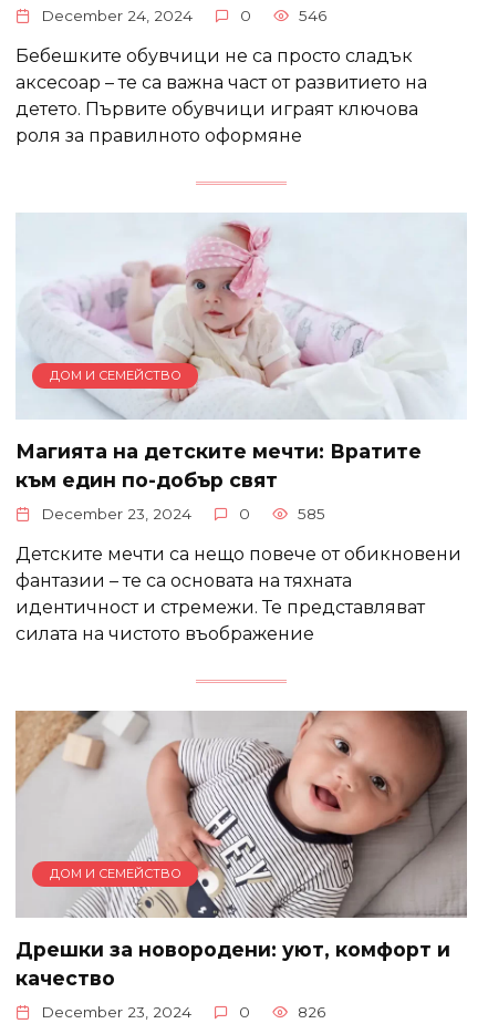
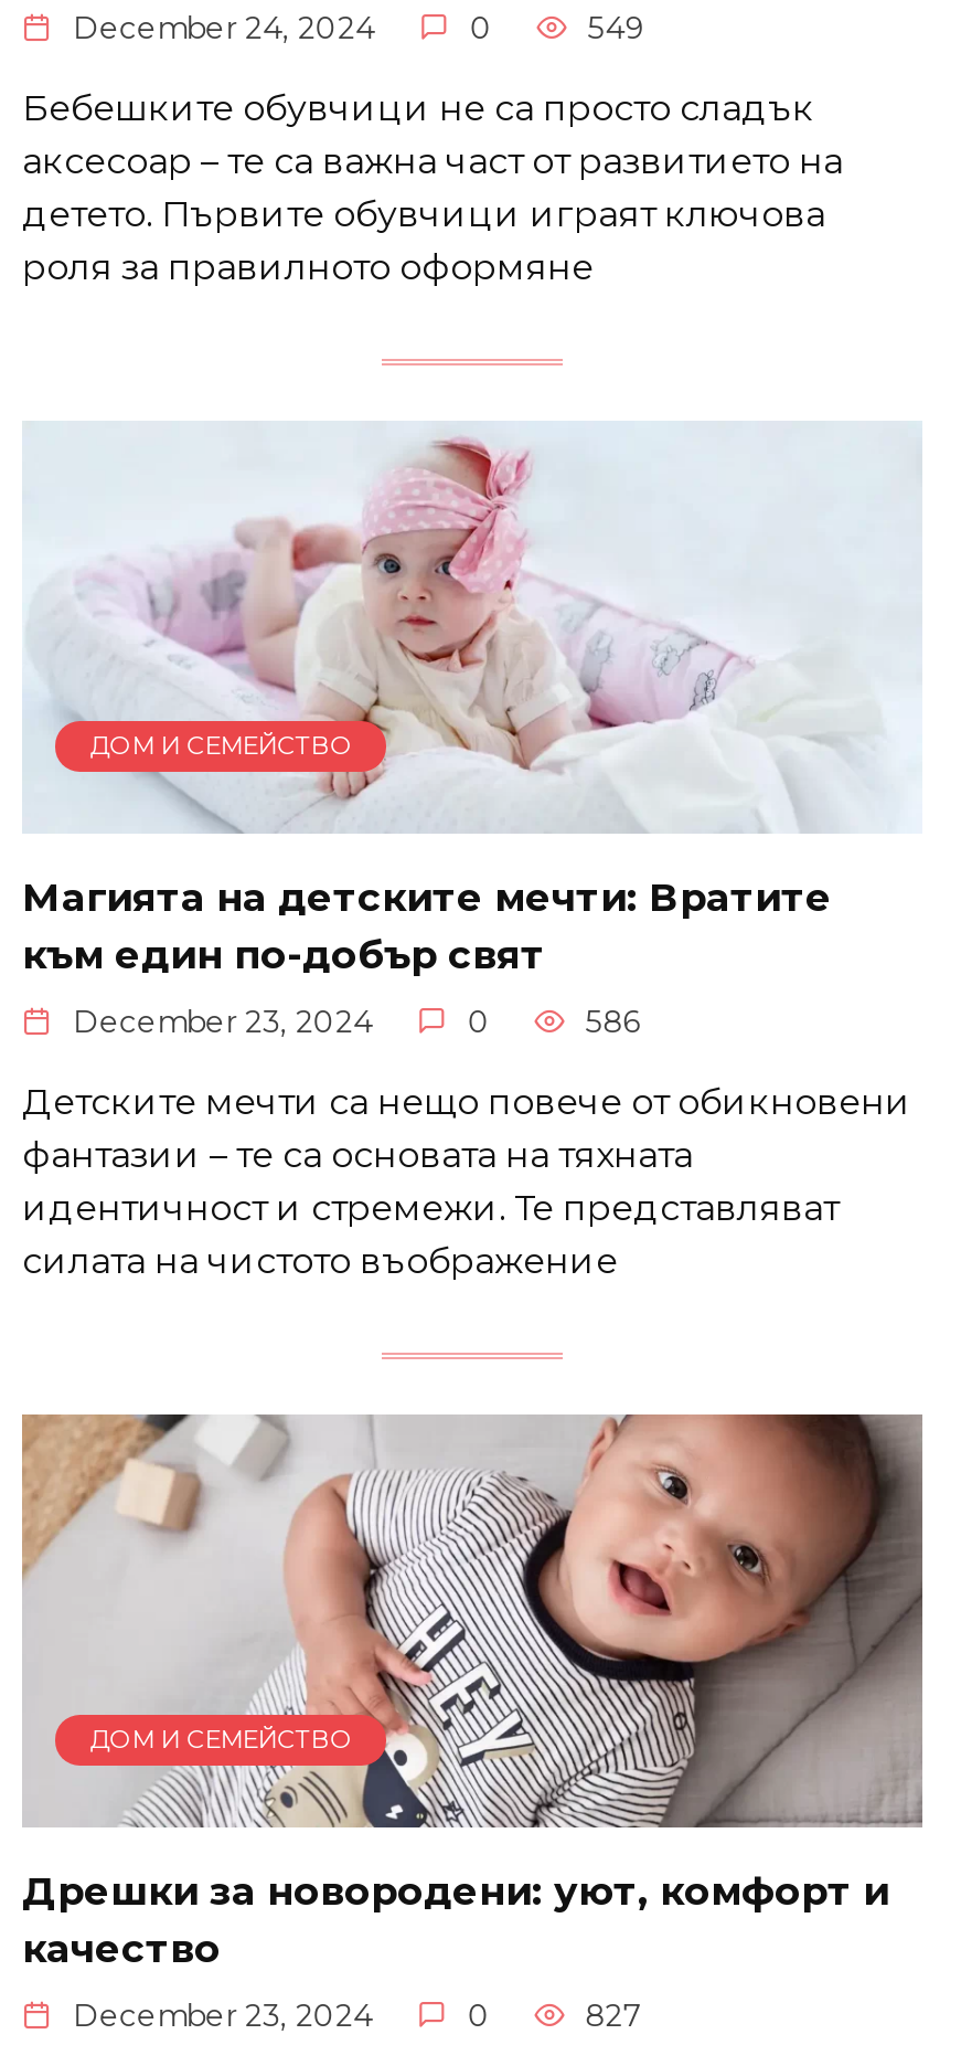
- 546
+ 549

- 585
+ 586

- 826
+ 827
